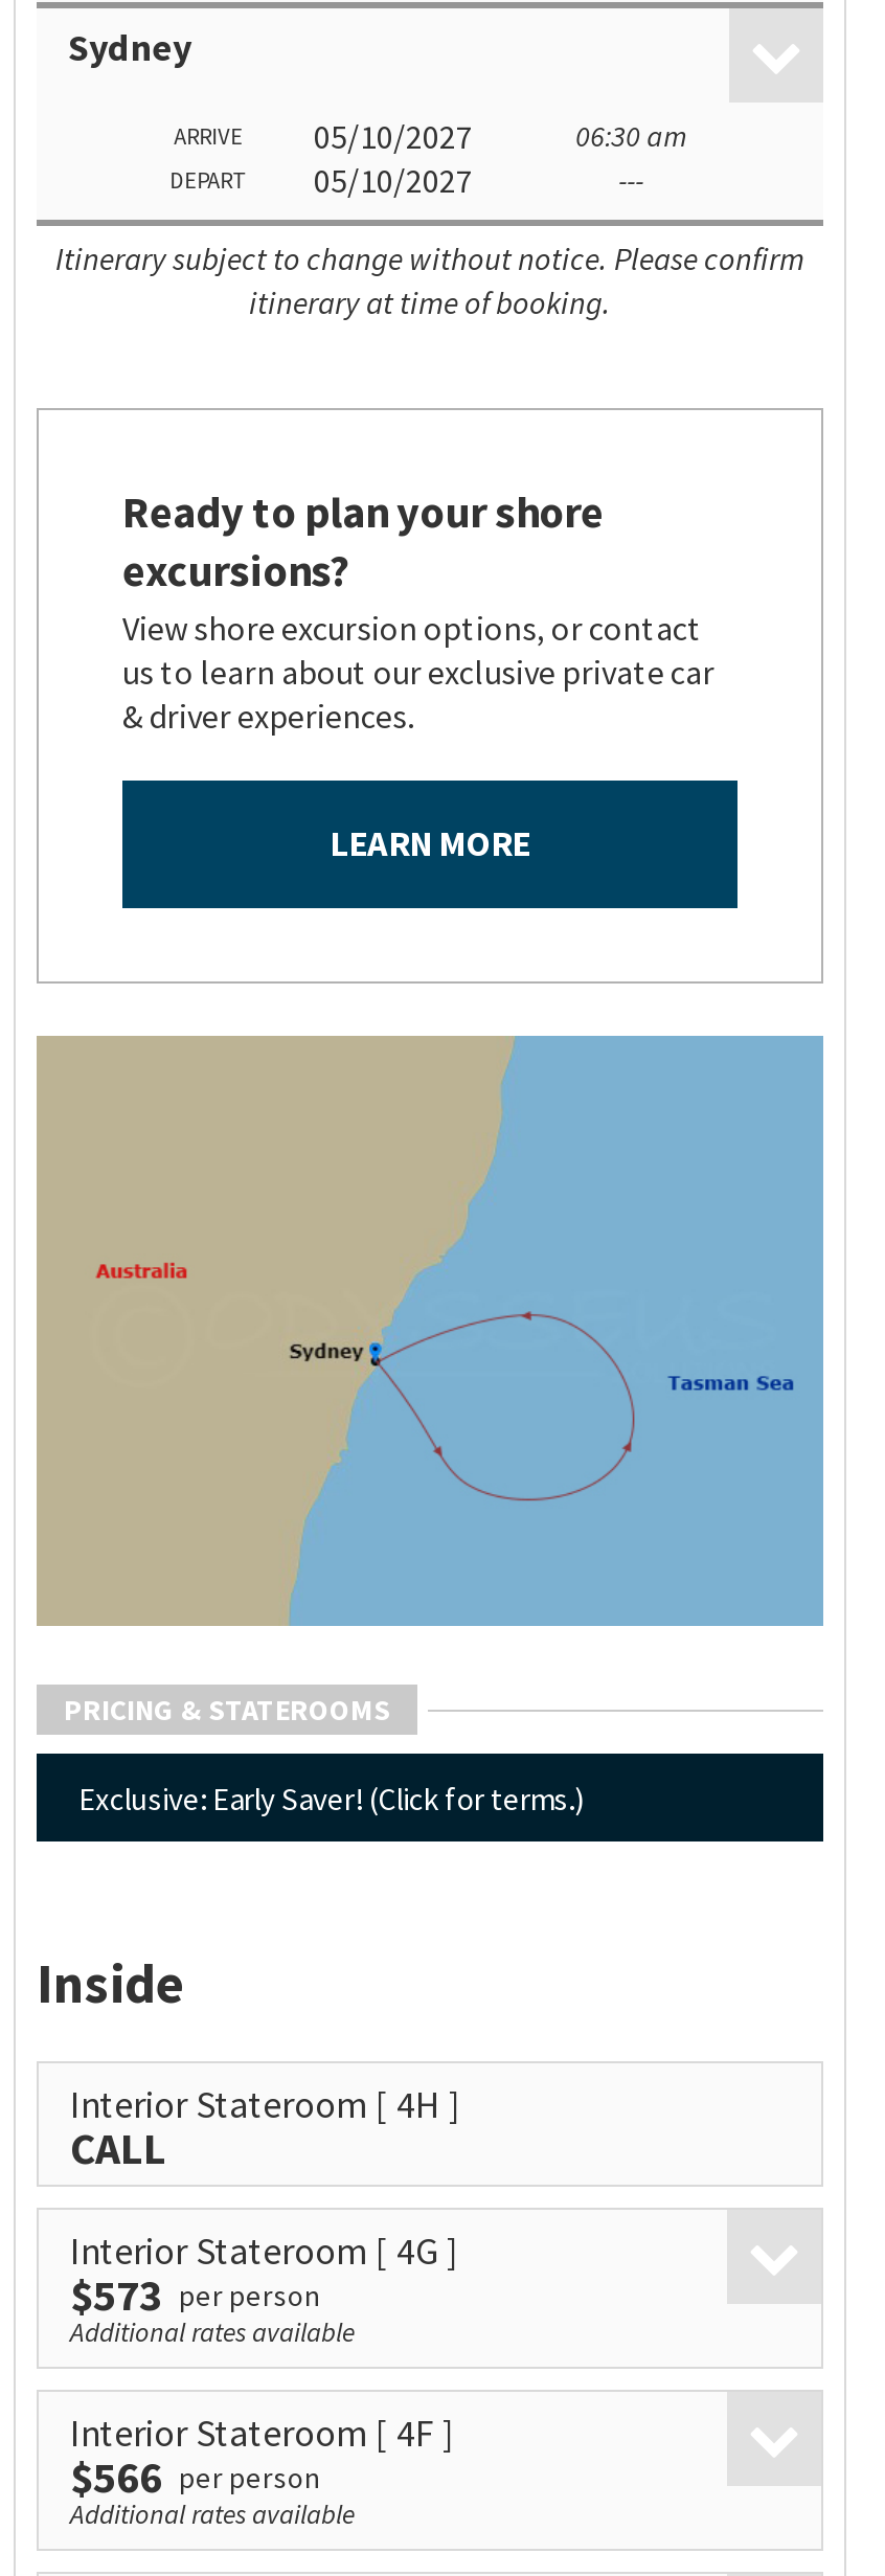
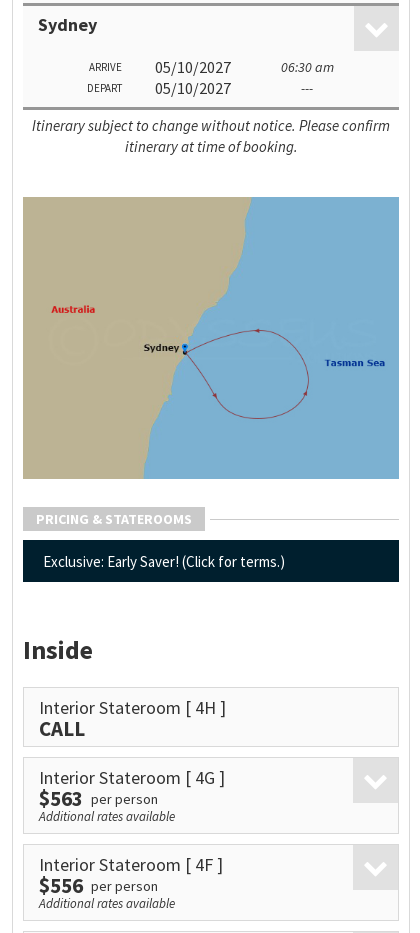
- Ready to plan your shore
- excursions?
- View shore excursion options, or contact
- us to learn about our exclusive private car
- & driver experiences.
- LEARN MORE

- $573 per person
+ $563 per person

- $566 per person
+ $556 per person
